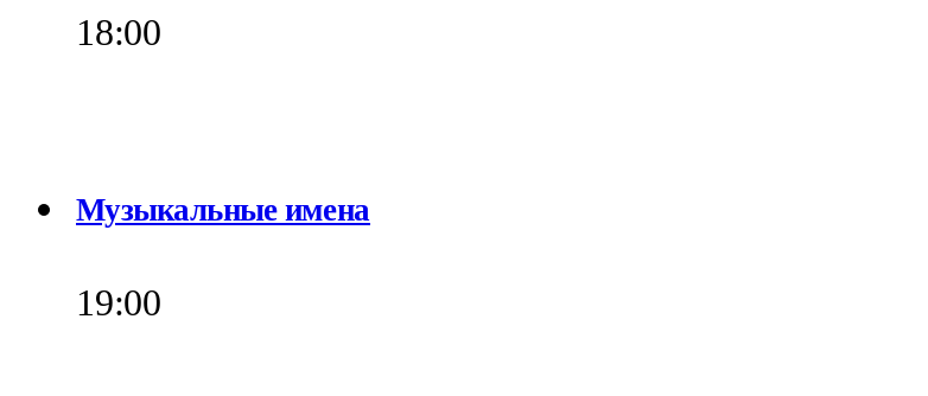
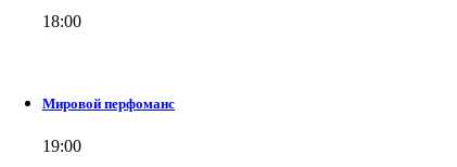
- Музыкальные имена
+ Мировой перфоманс
